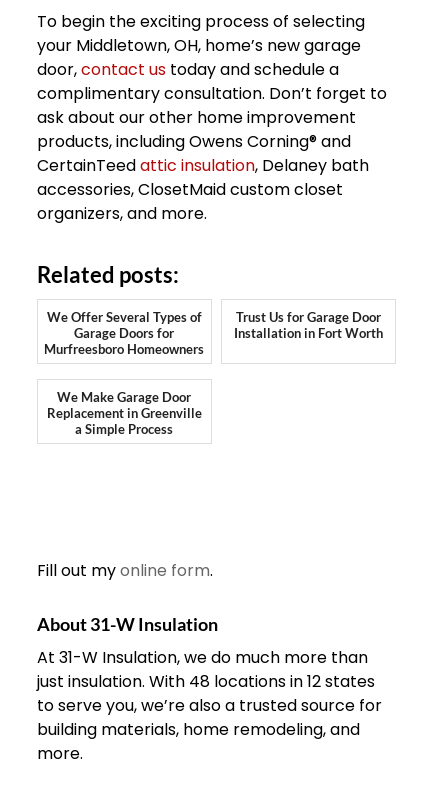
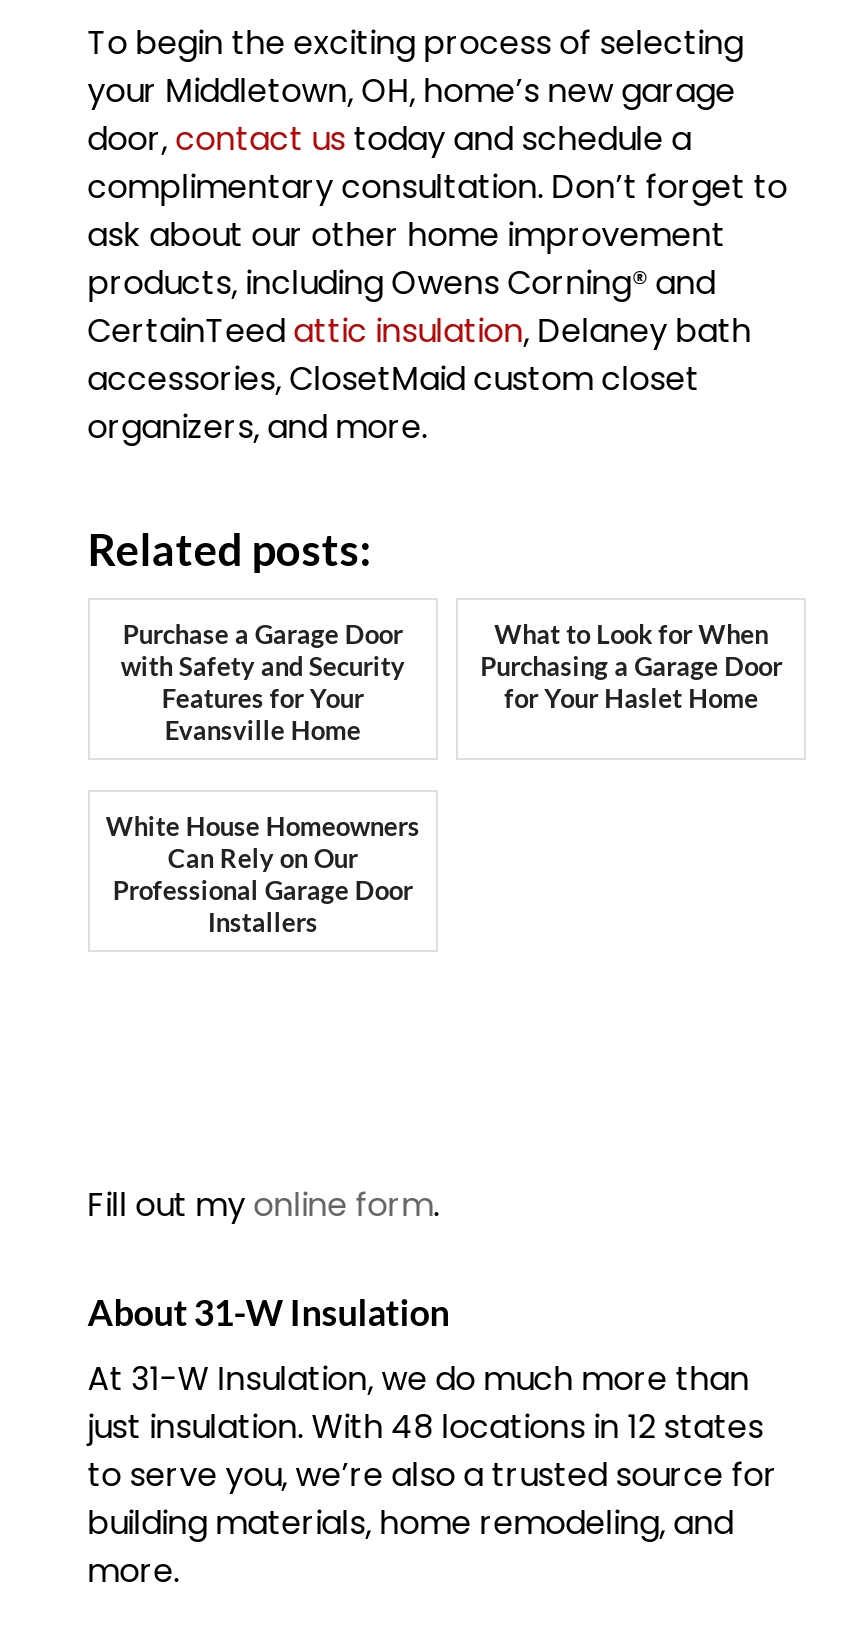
- We Offer Several Types of
- Garage Doors for
- Murfreesboro Homeowners
+ Purchase a Garage Door
+ with Safety and Security
+ Features for Your
+ Evansville Home

- Trust Us for Garage Door
- Installation in Fort Worth
+ What to Look for When
+ Purchasing a Garage Door
+ for Your Haslet Home

- We Make Garage Door
- Replacement in Greenville
- a Simple Process
+ White House Homeowners
+ Can Rely on Our
+ Professional Garage Door
+ Installers
